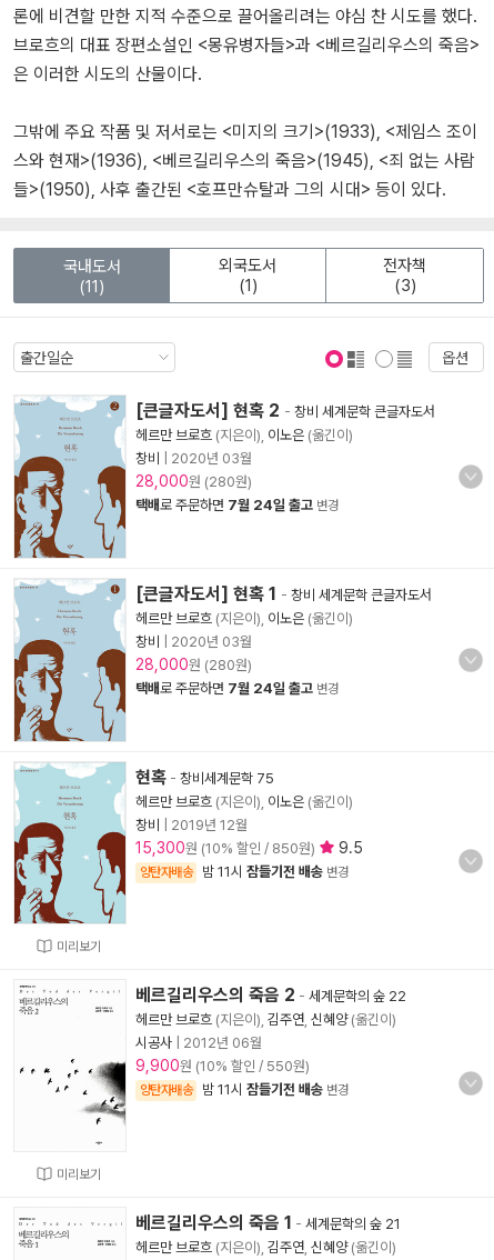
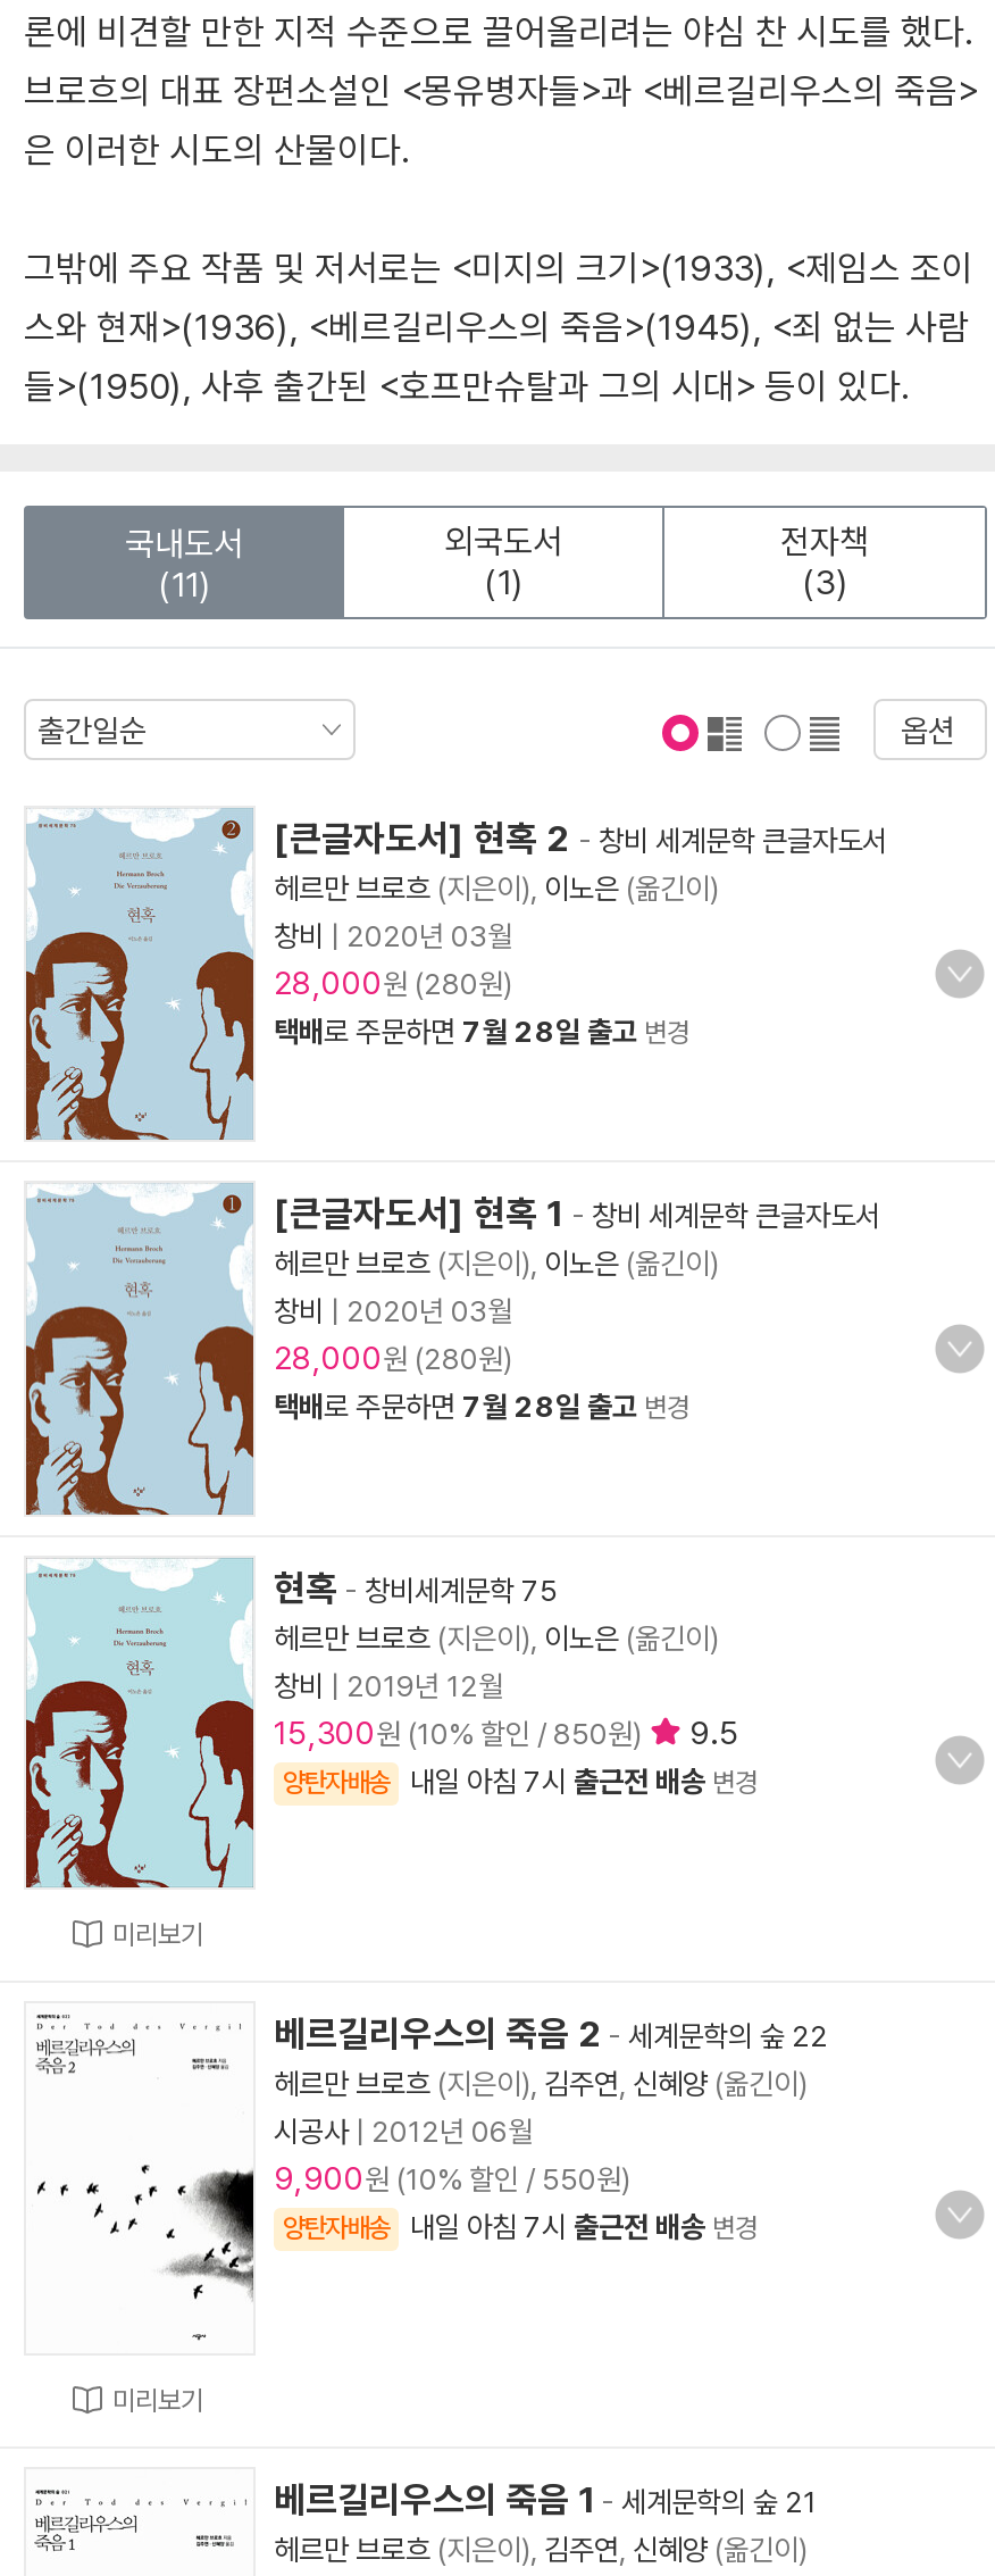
- 택배로 주문하면 7월 24일 출고 변경
+ 택배로 주문하면 7월 28일 출고 변경

- 택배로 주문하면 7월 24일 출고 변경
+ 택배로 주문하면 7월 28일 출고 변경

- 밤 11시 잠들기전 배송 변경
+ 내일 아침 7시 출근전 배송 변경

- 밤 11시 잠들기전 배송 변경
+ 내일 아침 7시 출근전 배송 변경
